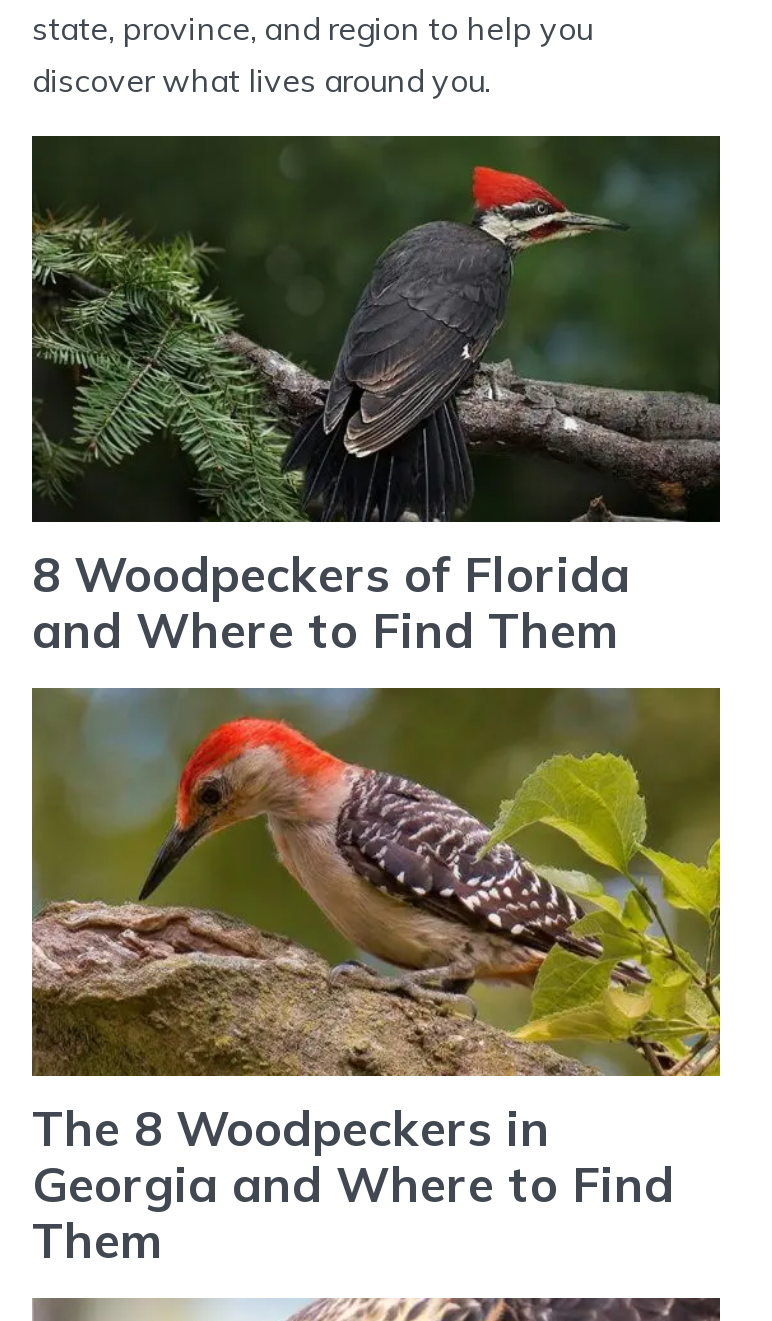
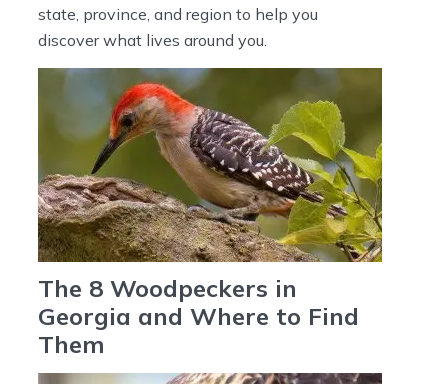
- [image]
- 8 Woodpeckers of Florida
- and Where to Find Them
